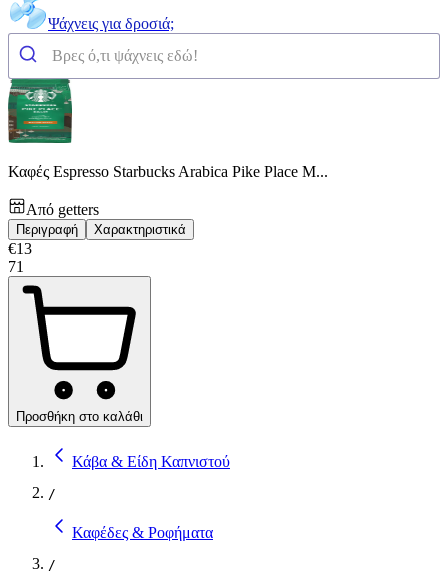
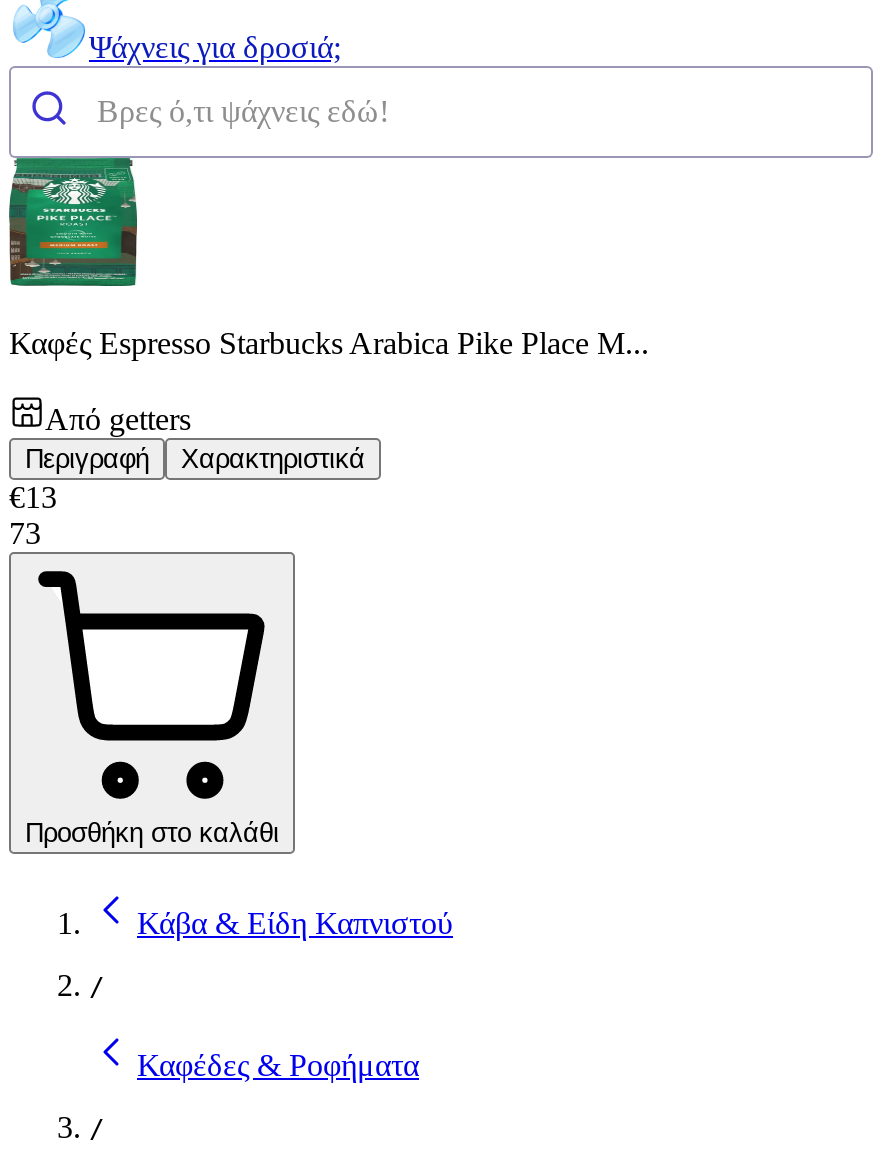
- 71
+ 73
